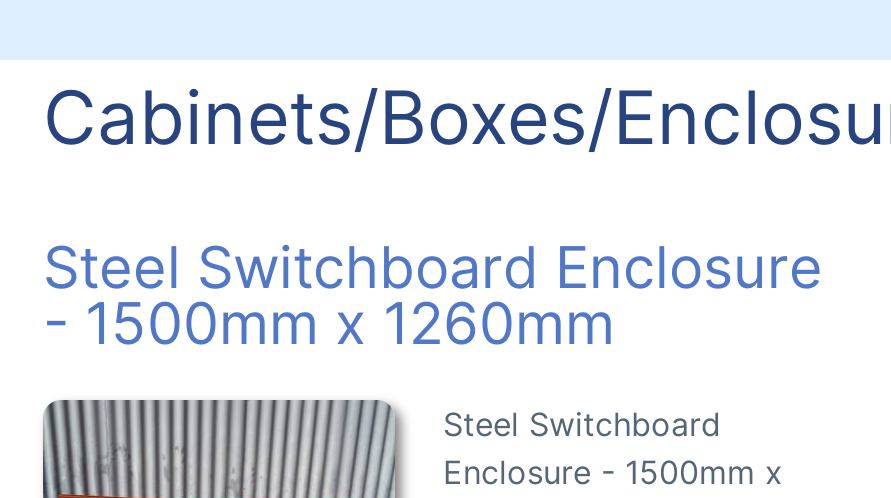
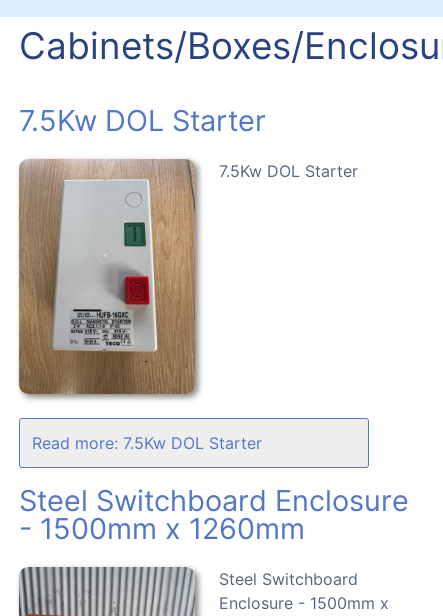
+ [image]
+ 7.5Kw DOL Starter
+ 7.5Kw DOL Starter

+ Read more: 7.5Kw DOL Starter
